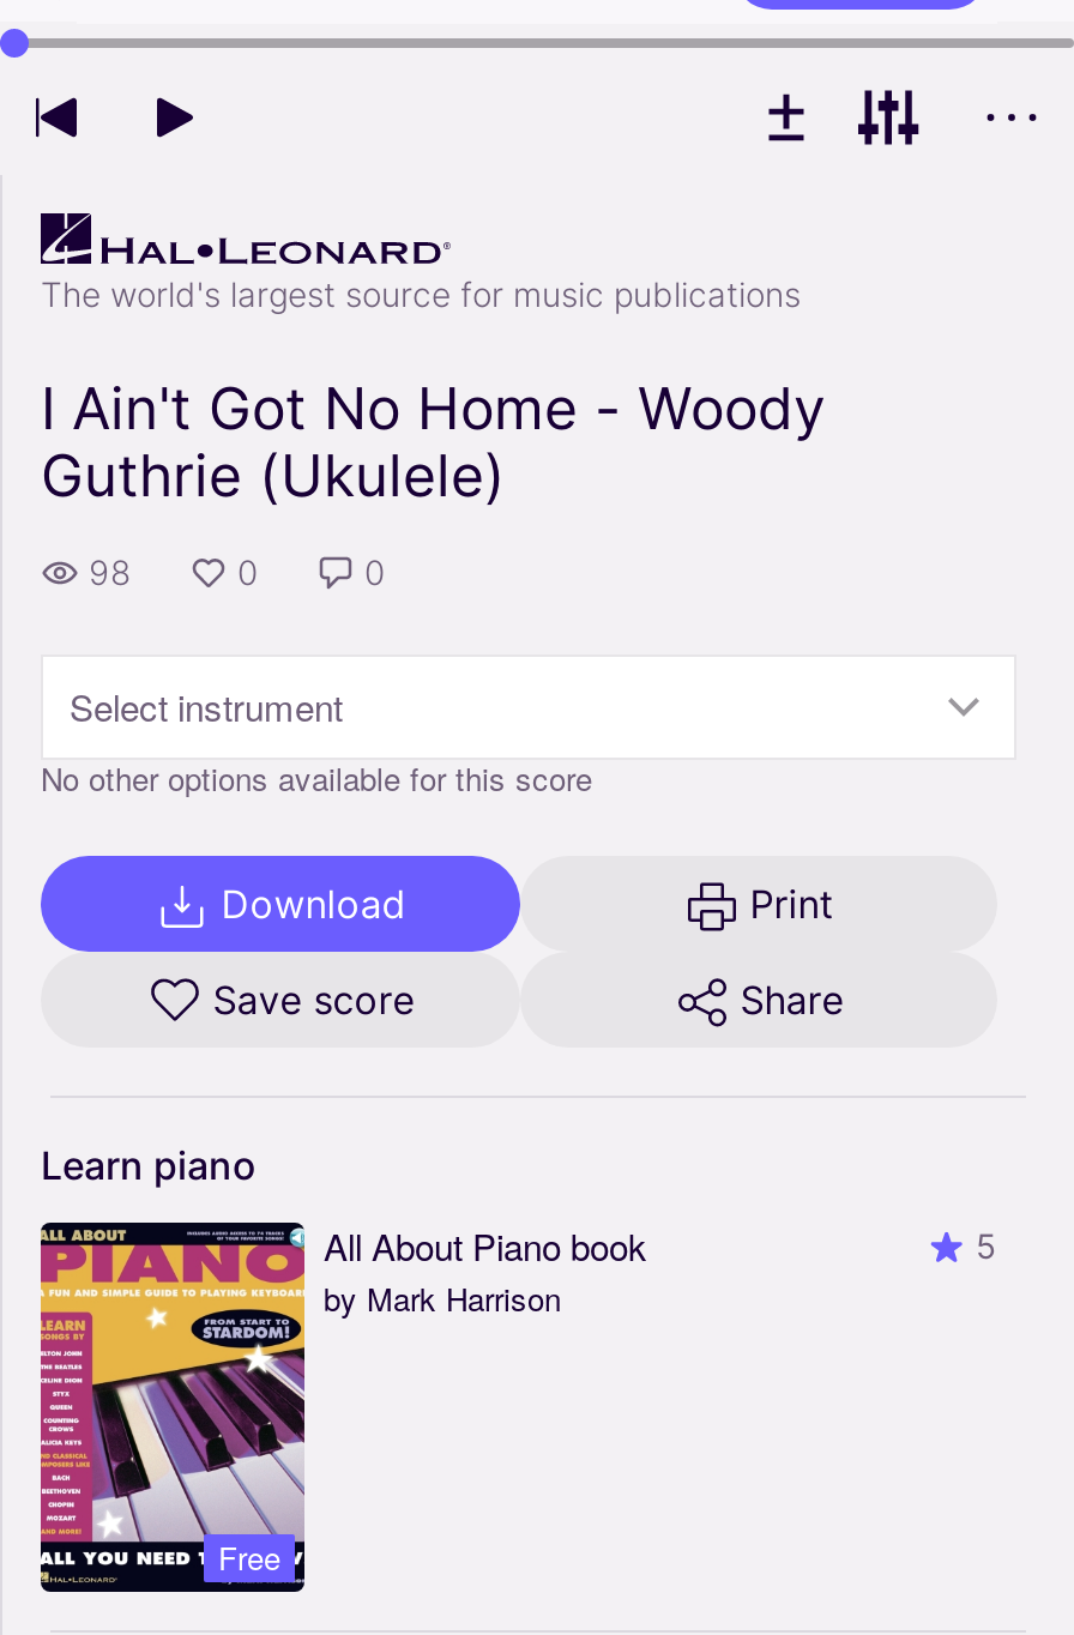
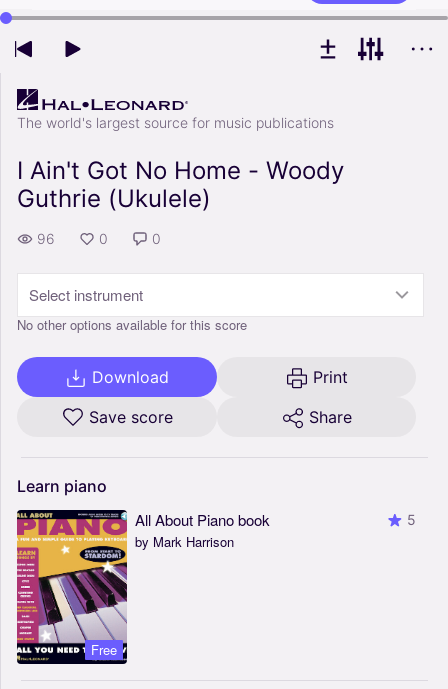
- 98
+ 96
